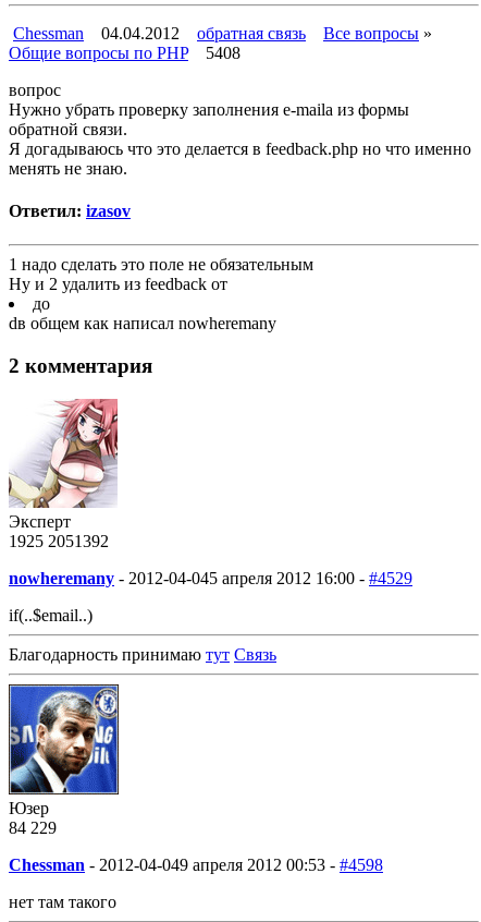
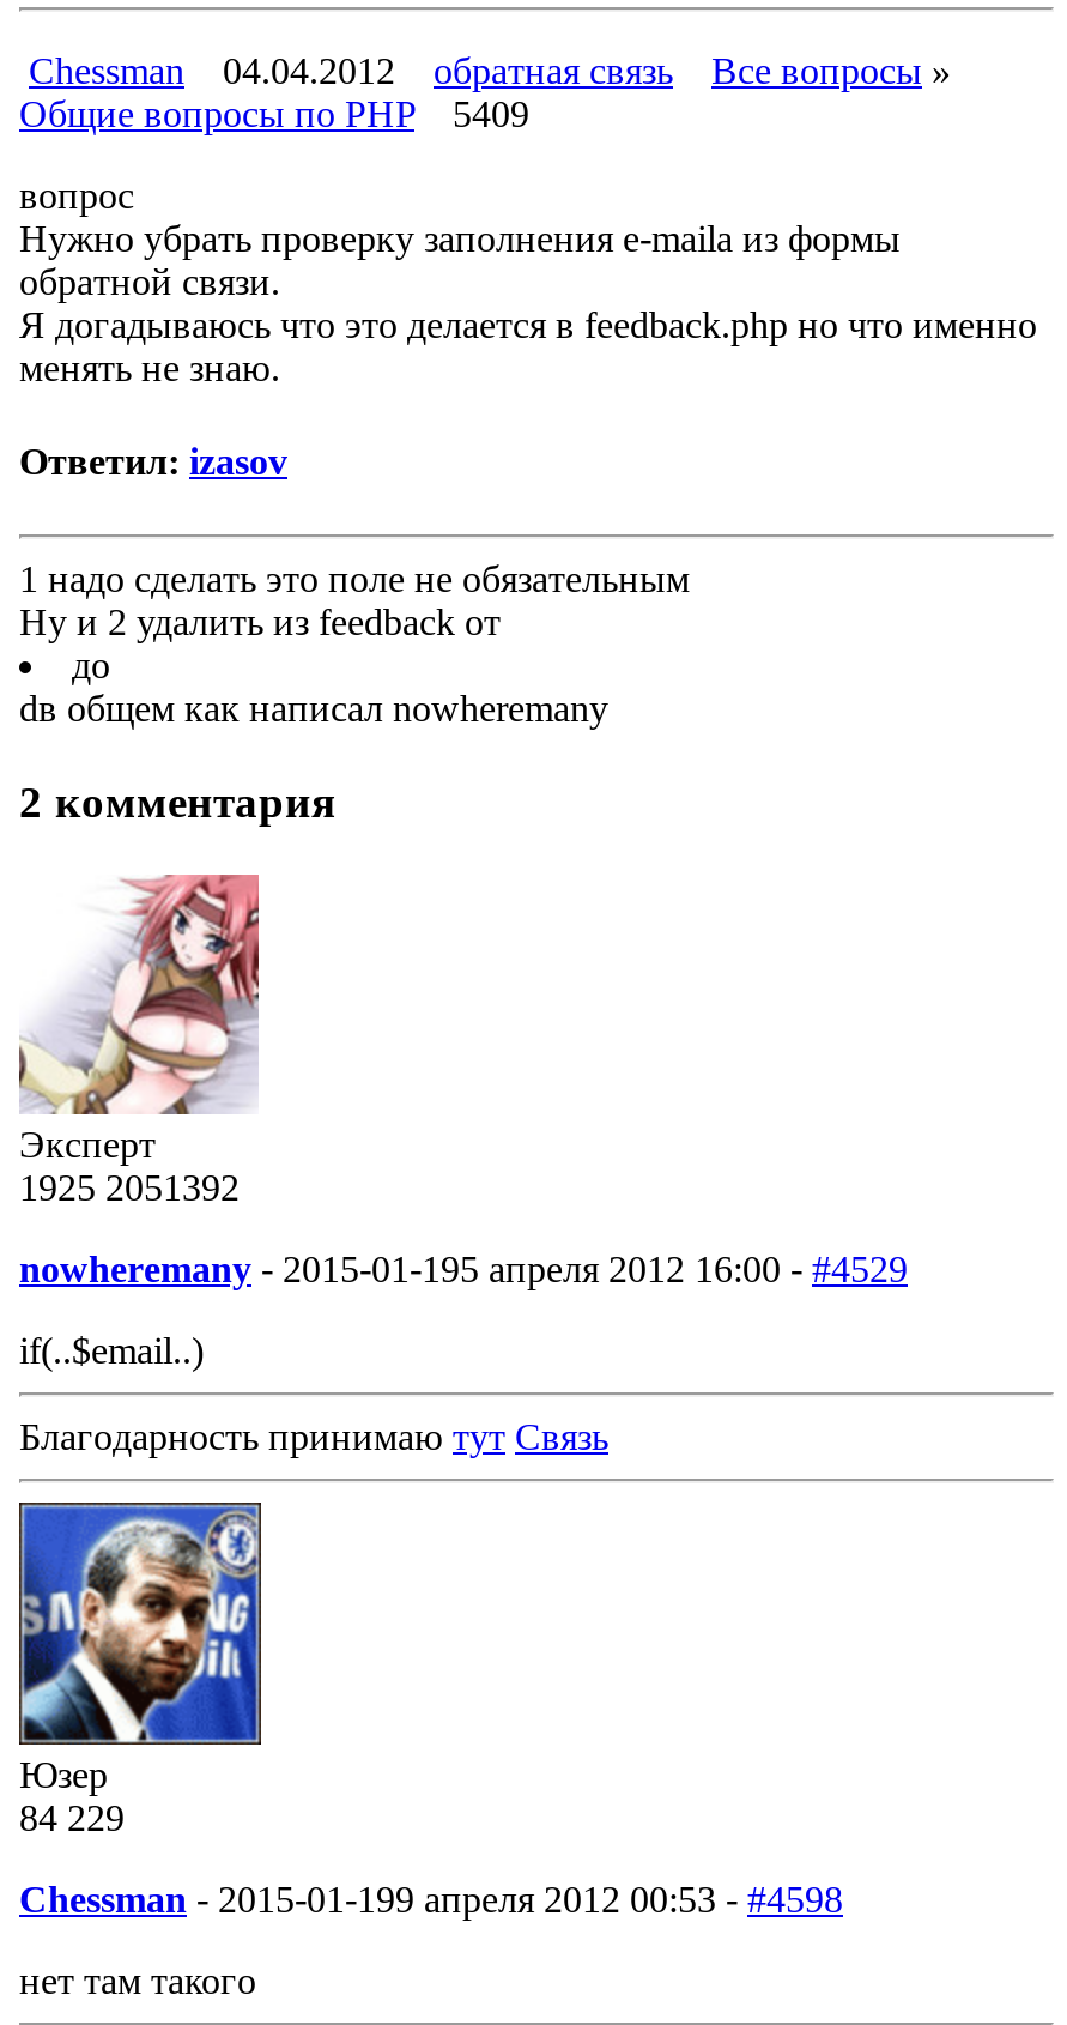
- 5408
+ 5409

- nowheremany - 2012-04-045 апреля 2012 16:00 - #4529
+ nowheremany - 2015-01-195 апреля 2012 16:00 - #4529

- Chessman - 2012-04-049 апреля 2012 00:53 - #4598
+ Chessman - 2015-01-199 апреля 2012 00:53 - #4598
